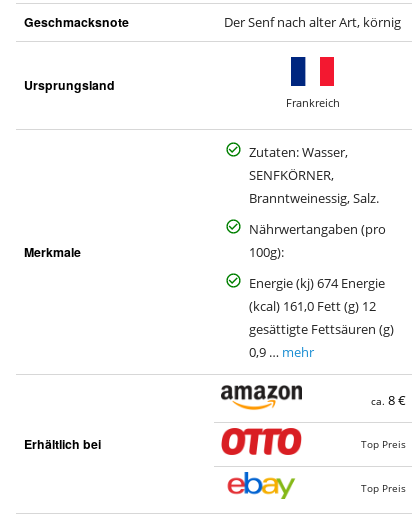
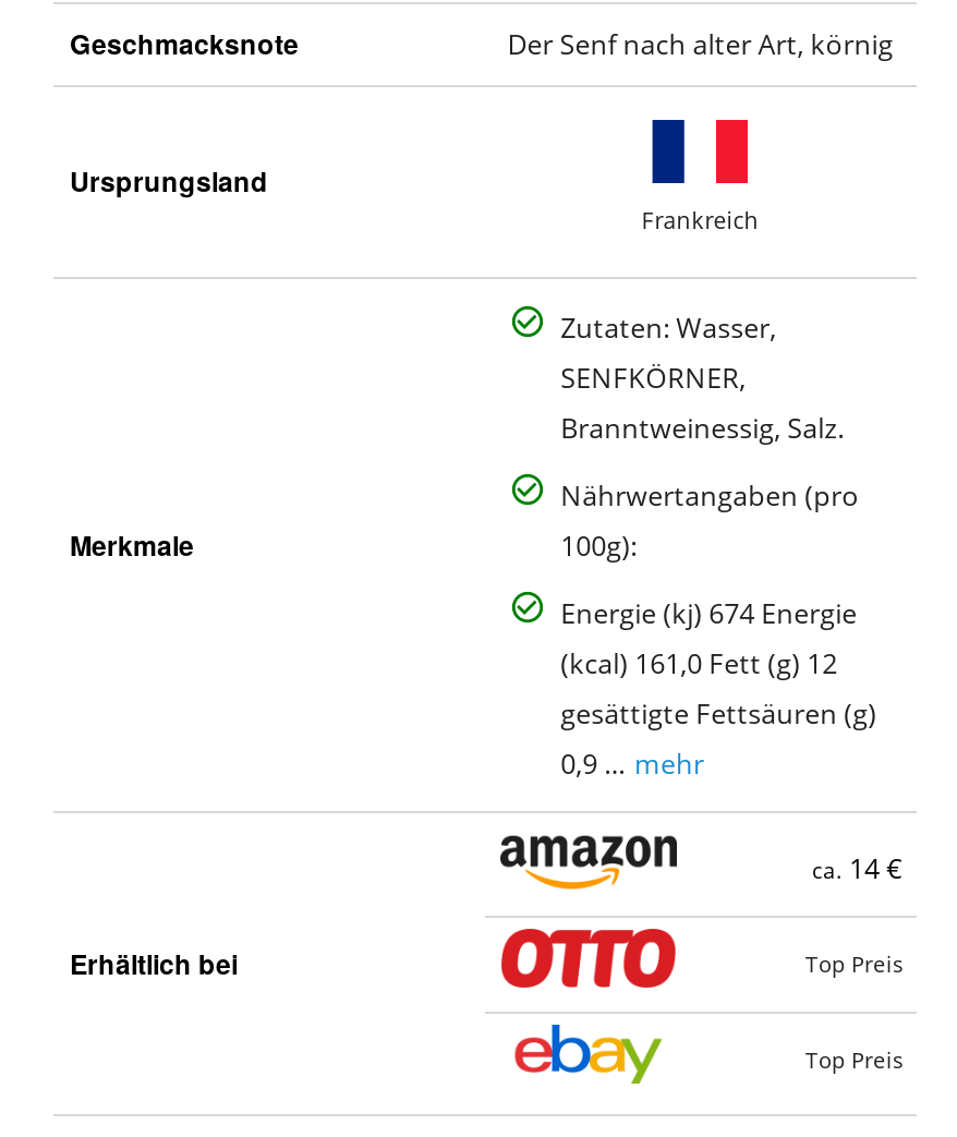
- ca. 8 €
+ ca. 14 €
